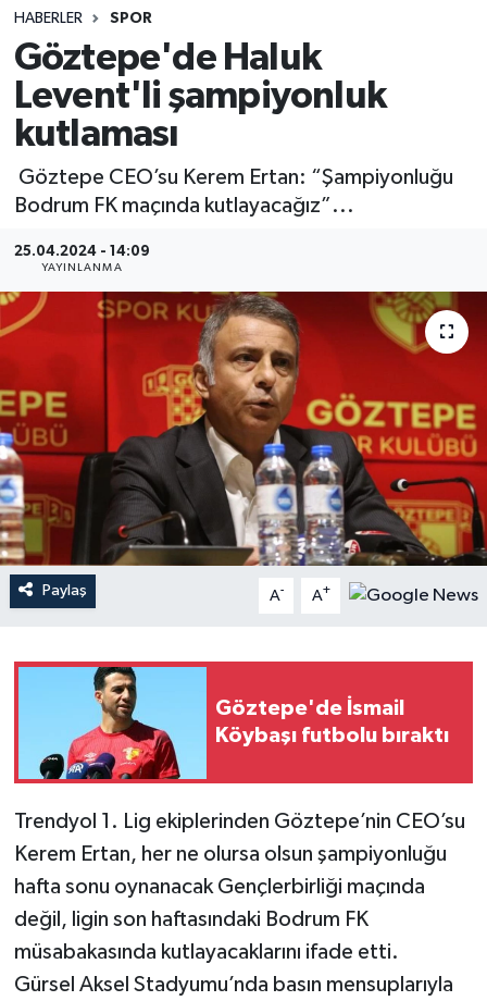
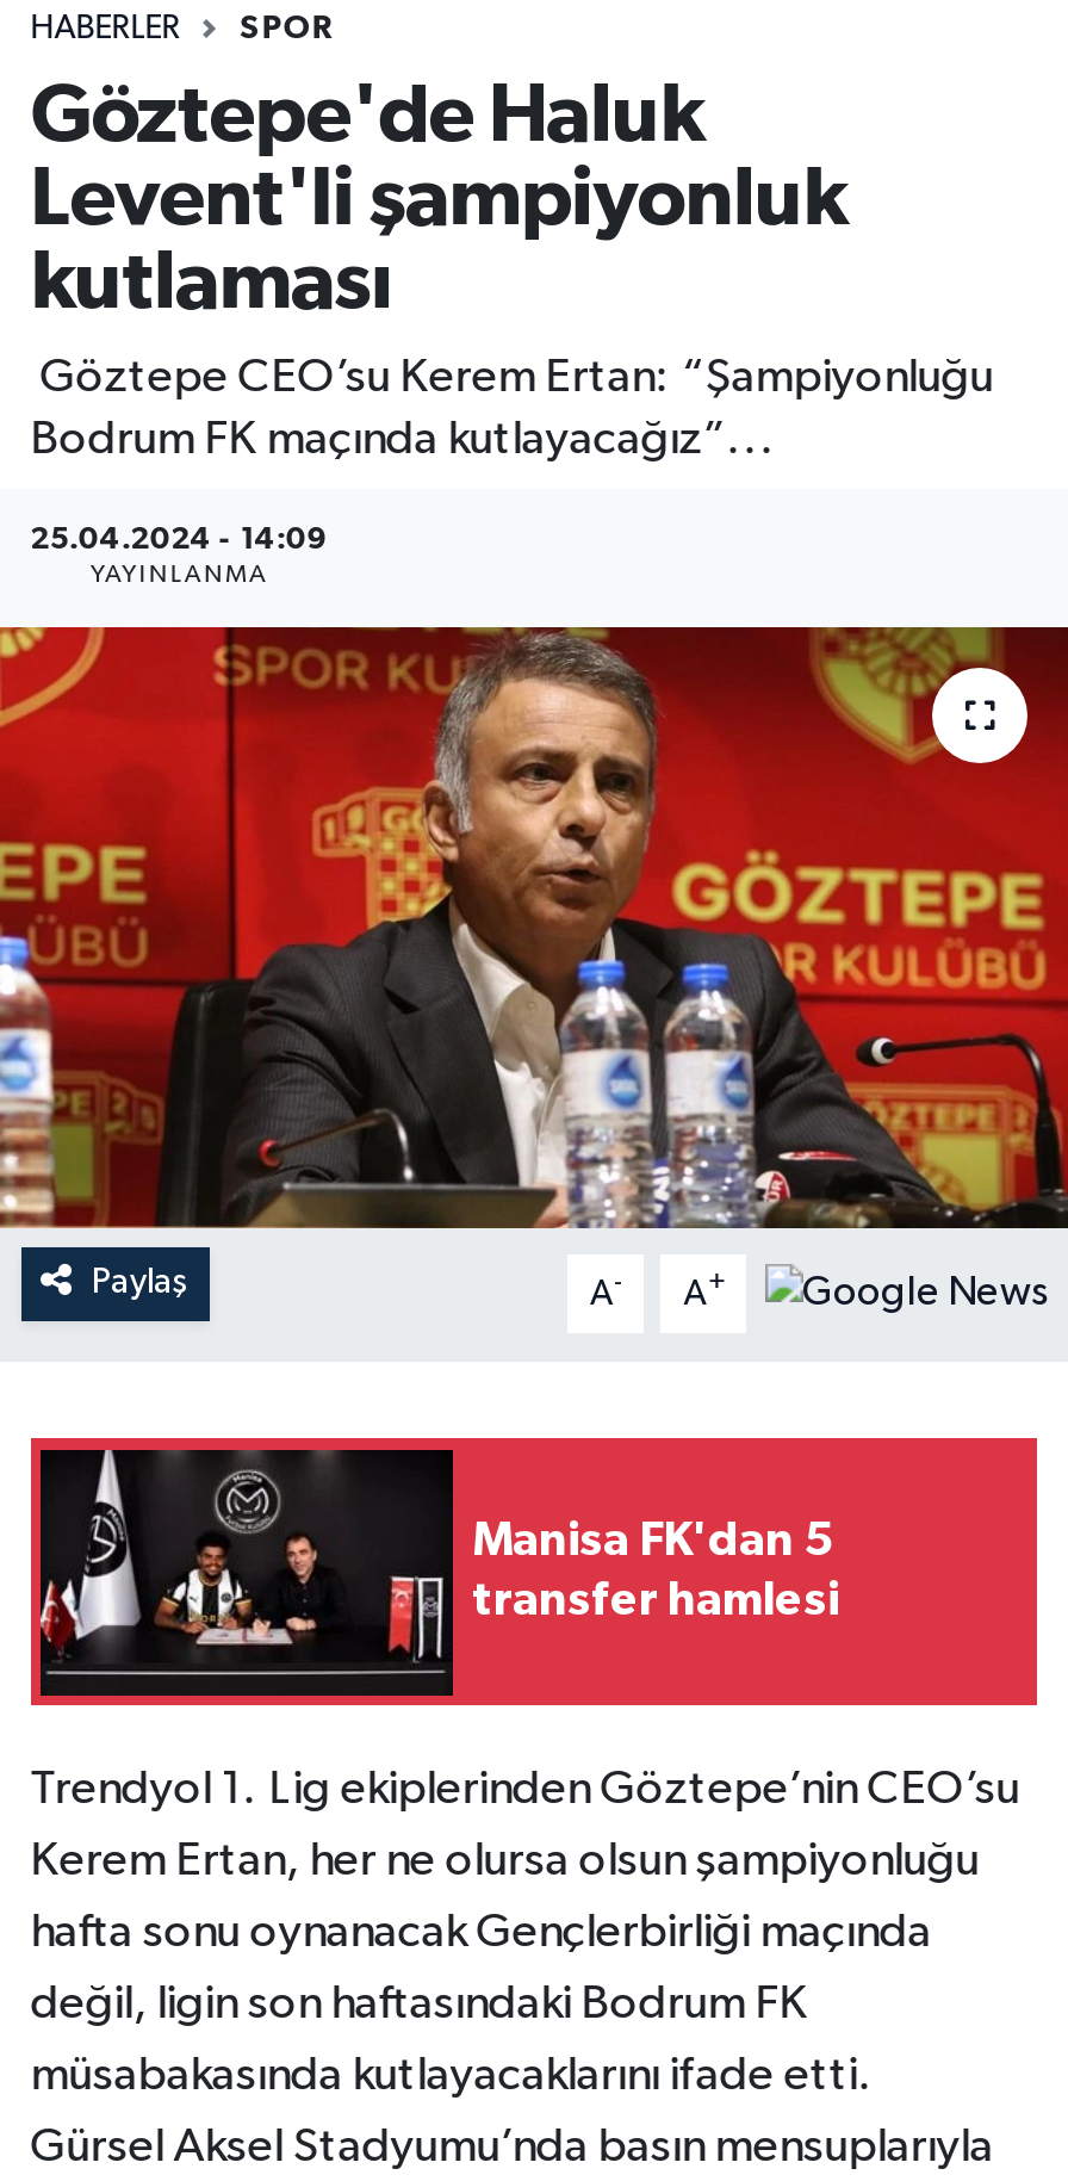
- [image]
- Göztepe'de İsmail
- Köybaşı futbolu bıraktı
+ [image]
+ Manisa FK'dan 5
+ transfer hamlesi
